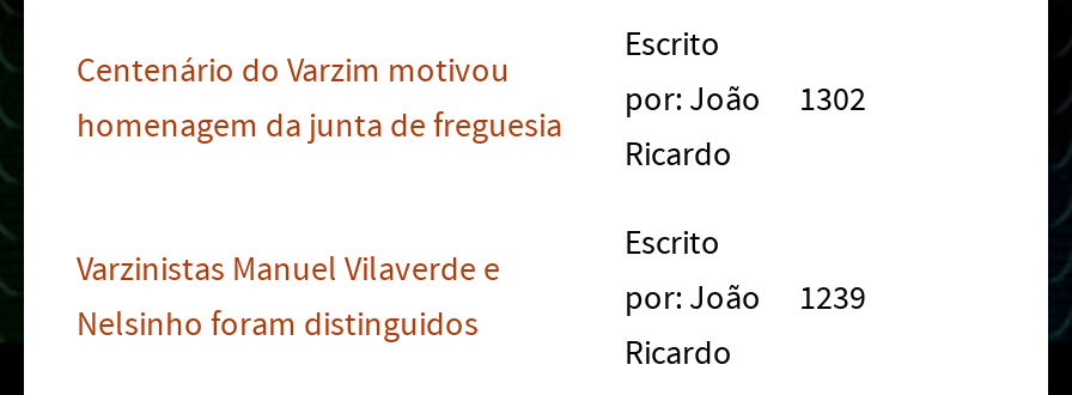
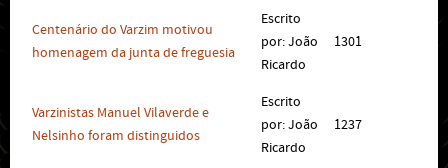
- por: João 1302
+ por: João 1301

- por: João 1239
+ por: João 1237
